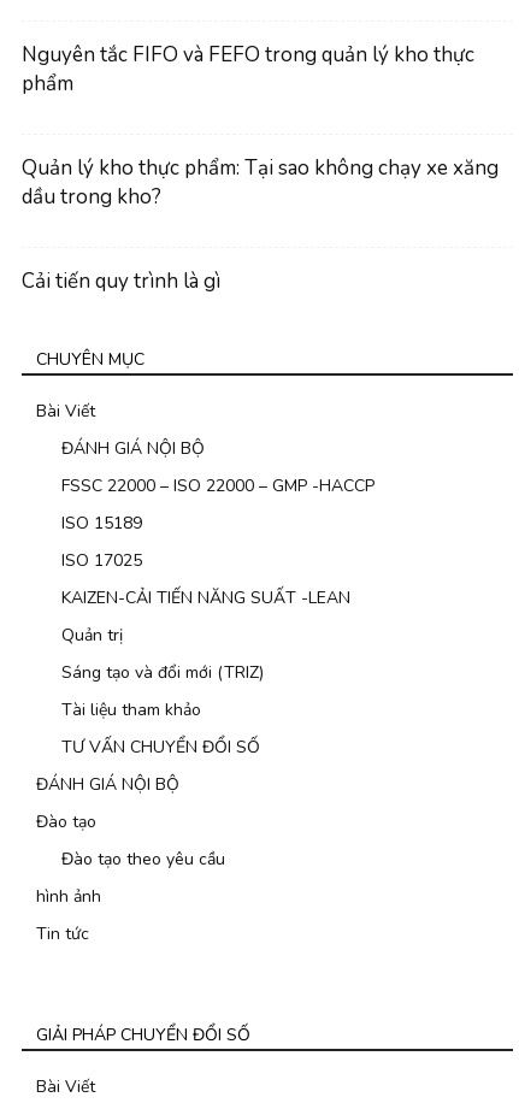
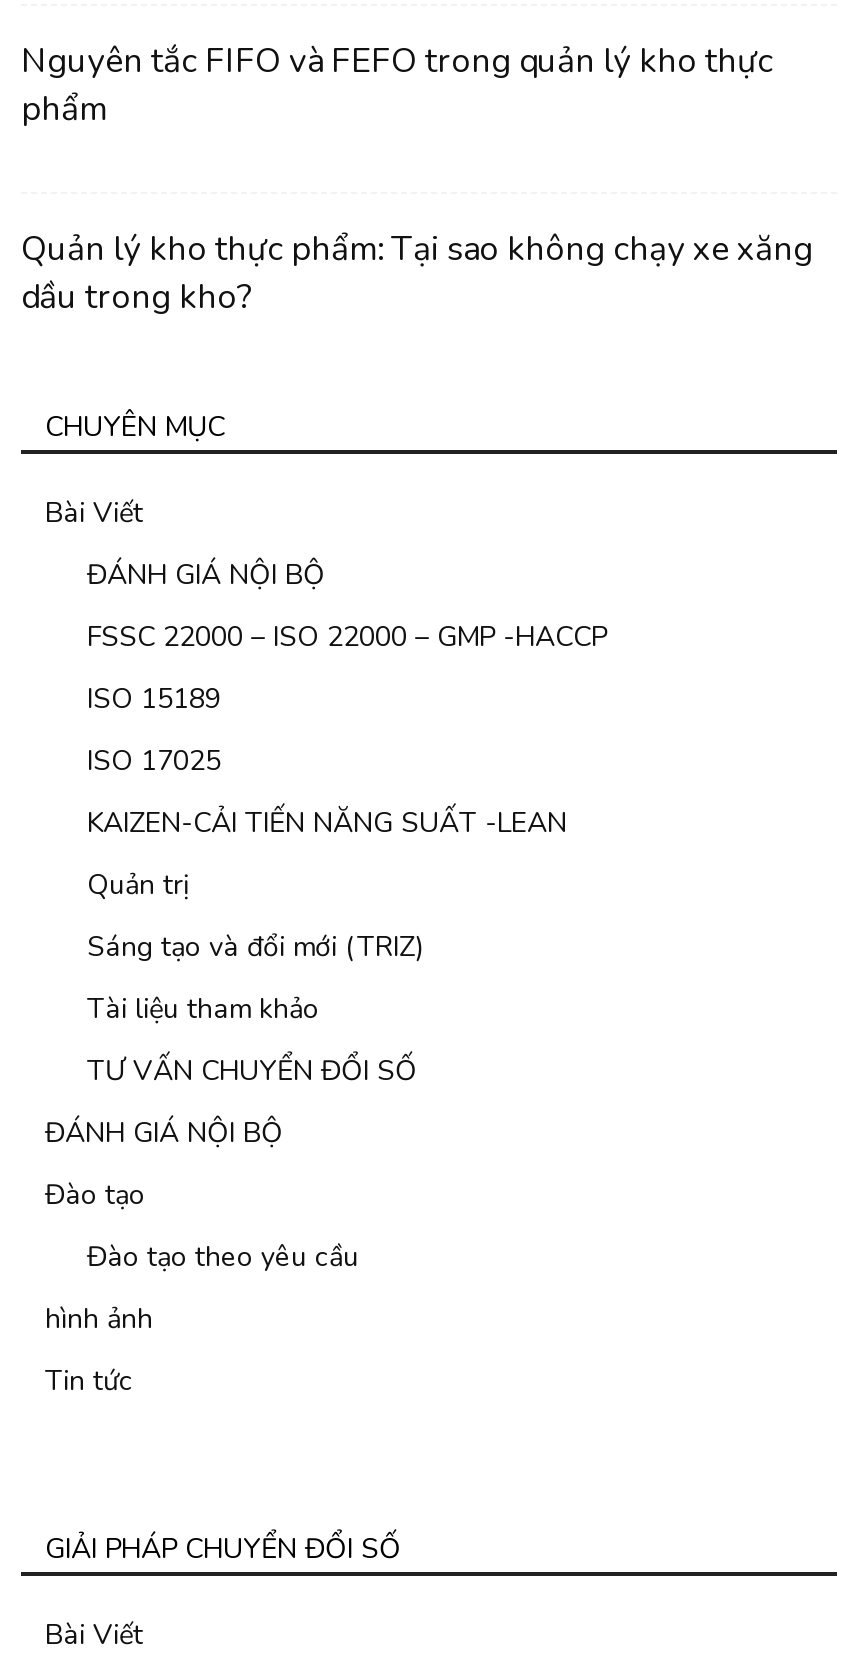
- Cải tiến quy trình là gì
